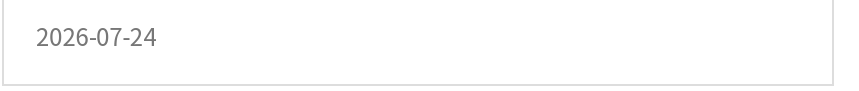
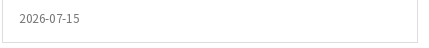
- 2026-07-24
+ 2026-07-15
